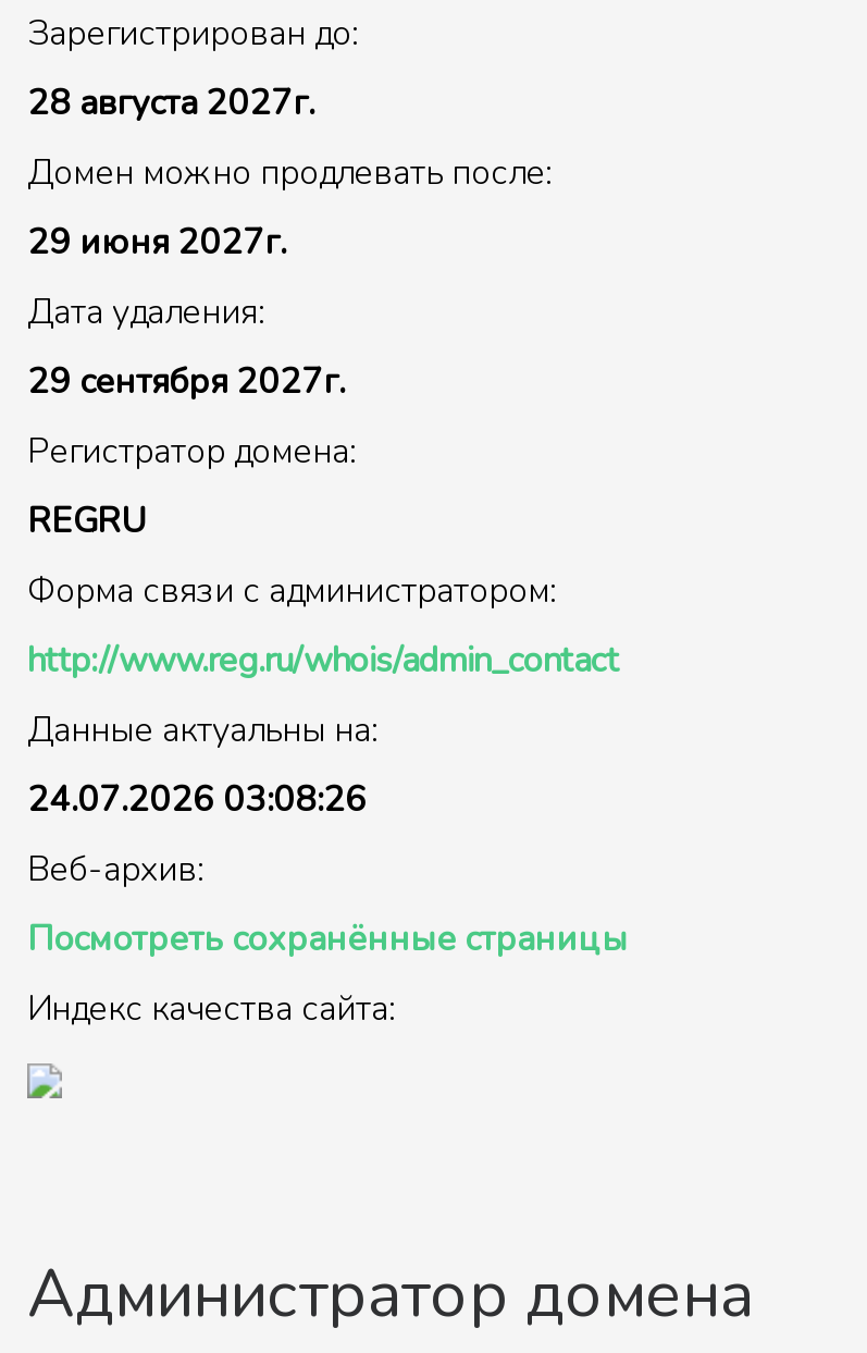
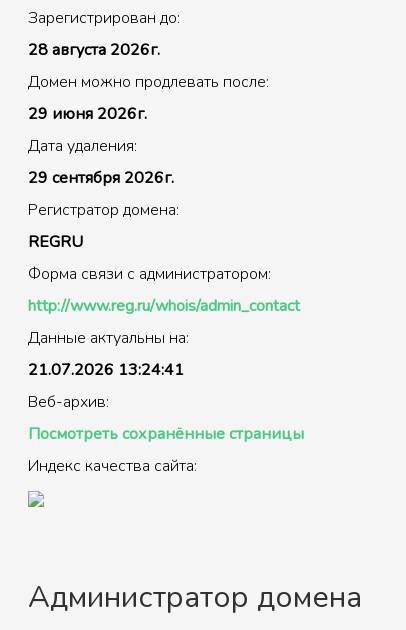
- 28 августа 2027г.
+ 28 августа 2026г.

- 29 июня 2027г.
+ 29 июня 2026г.

- 29 сентября 2027г.
+ 29 сентября 2026г.

- 24.07.2026 03:08:26
+ 21.07.2026 13:24:41
